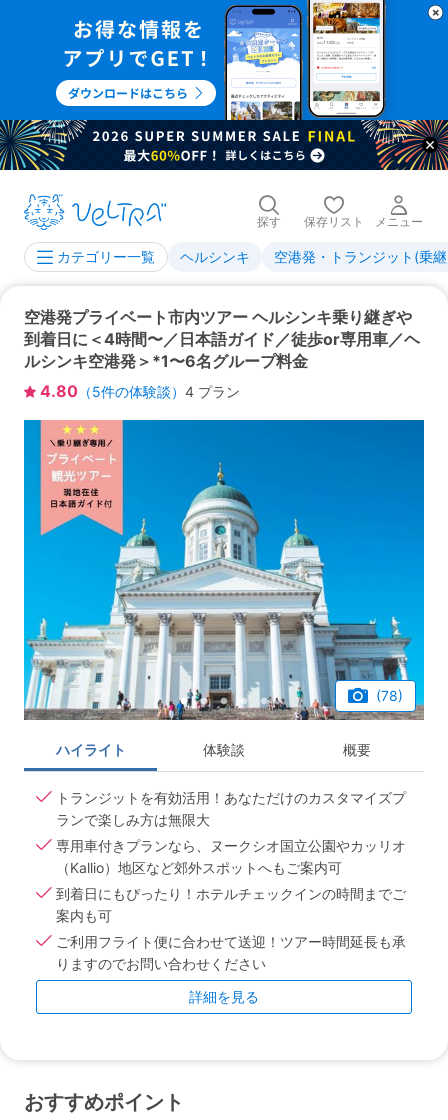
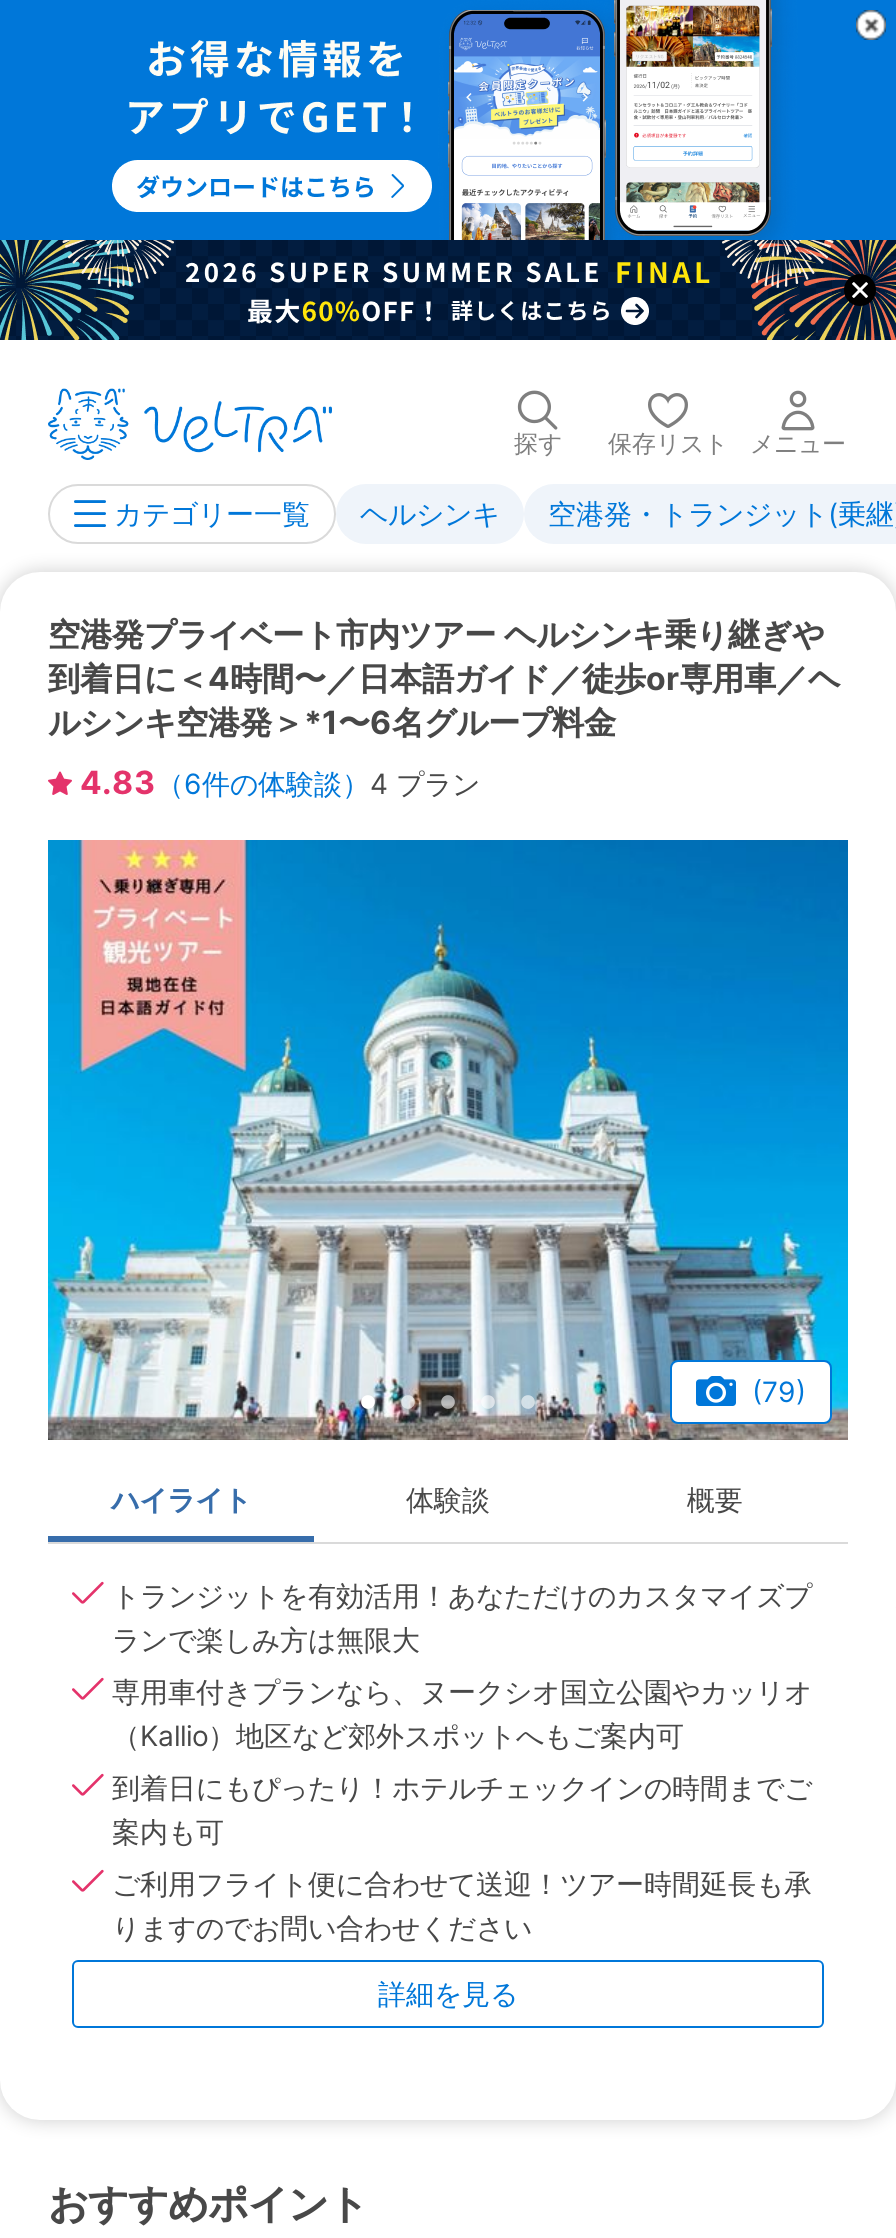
- 4.80（5件の体験談）4 プラン
+ 4.83（6件の体験談）4 プラン

- (78)
+ (79)
